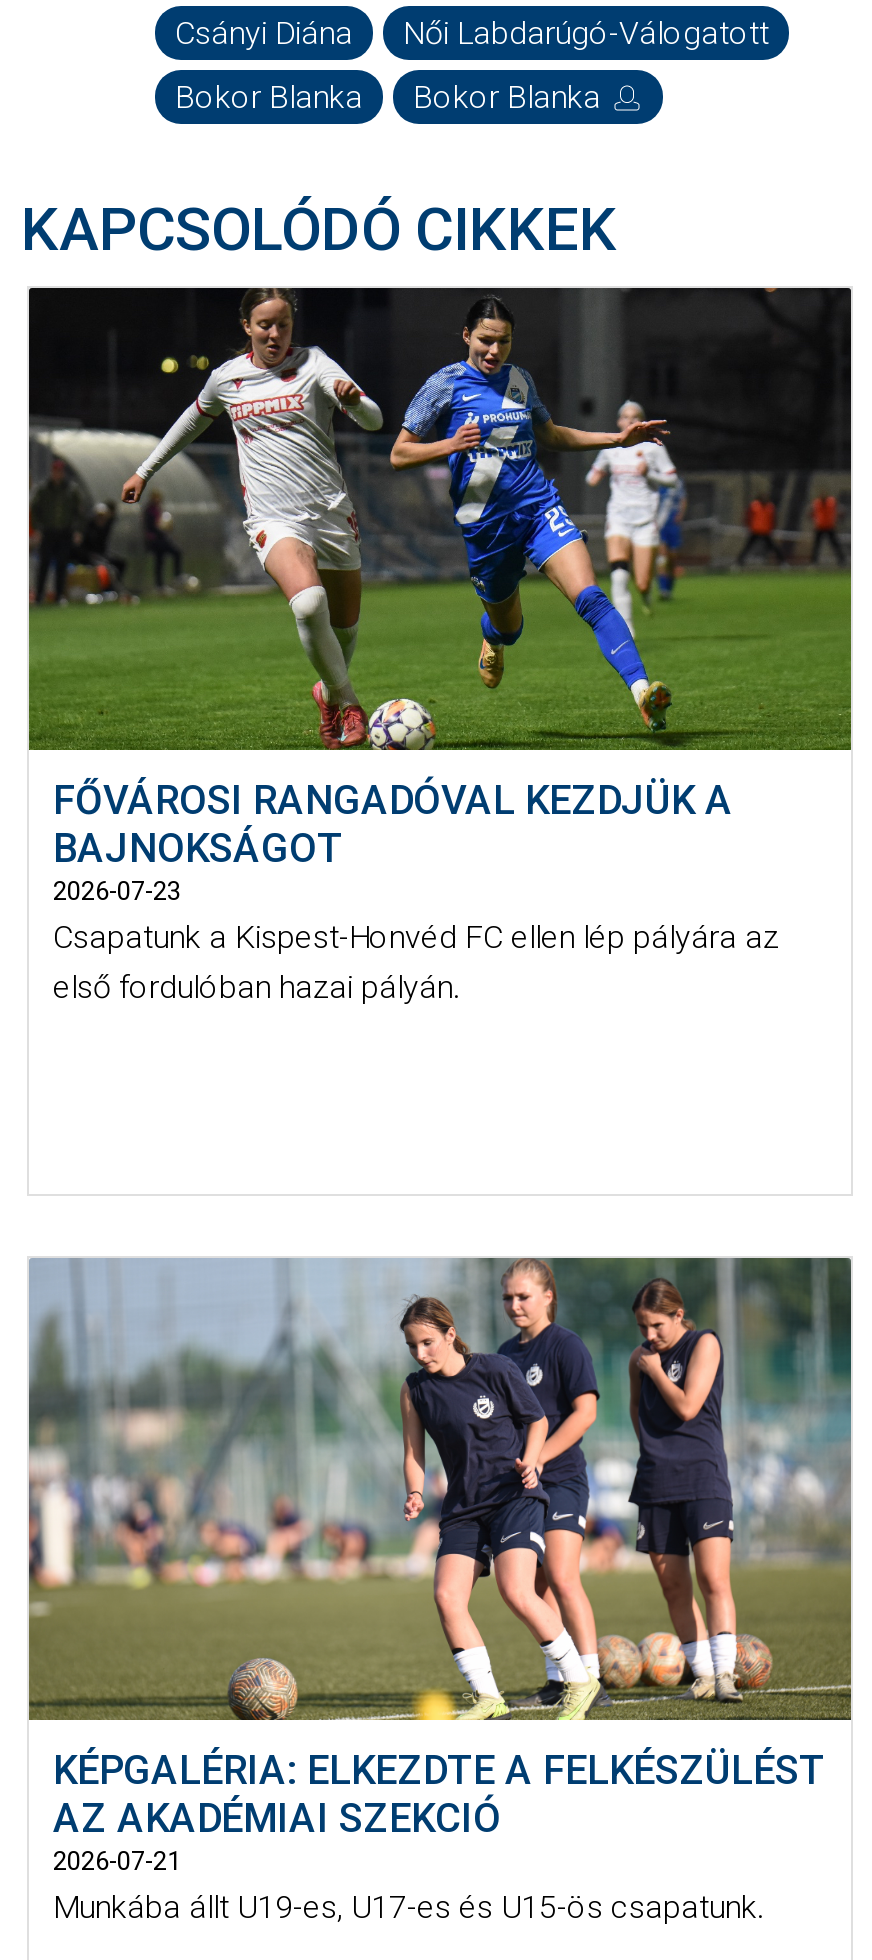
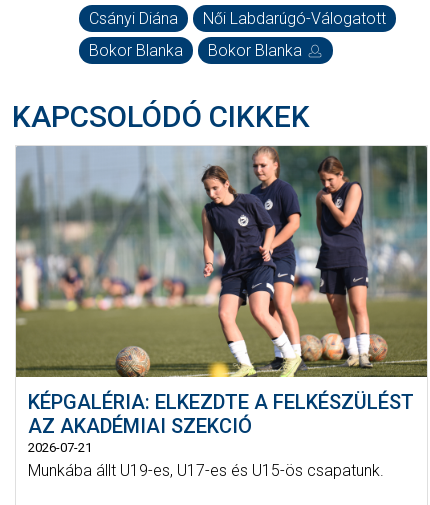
- [image]
- FŐVÁROSI RANGADÓVAL KEZDJÜK A
- BAJNOKSÁGOT
- 2026-07-23
- Csapatunk a Kispest-Honvéd FC ellen lép pályára az
- első fordulóban hazai pályán.
